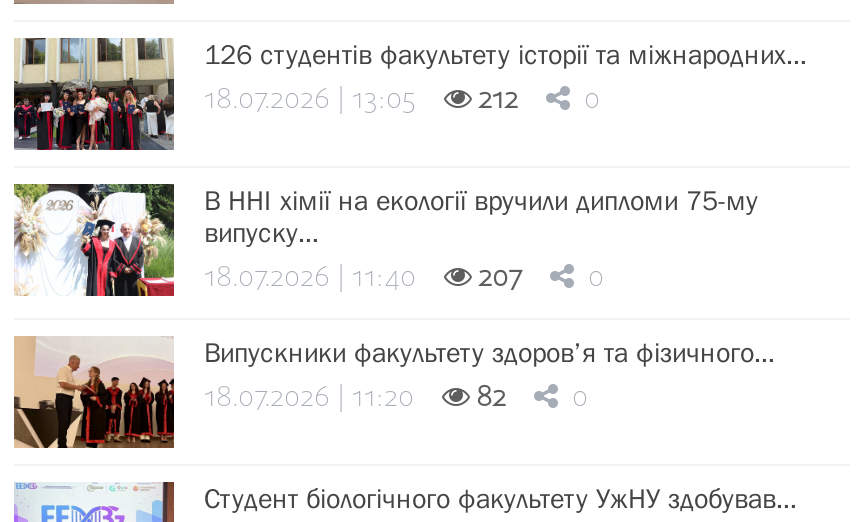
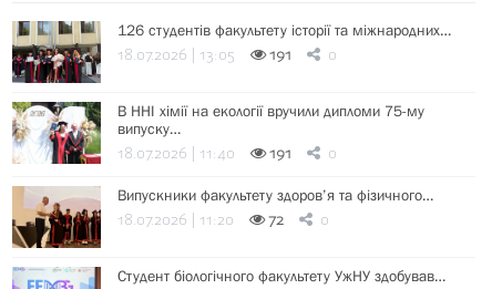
- 212
+ 191

- 207
+ 191

- 82
+ 72
